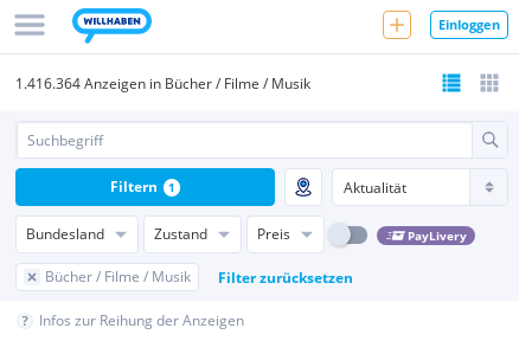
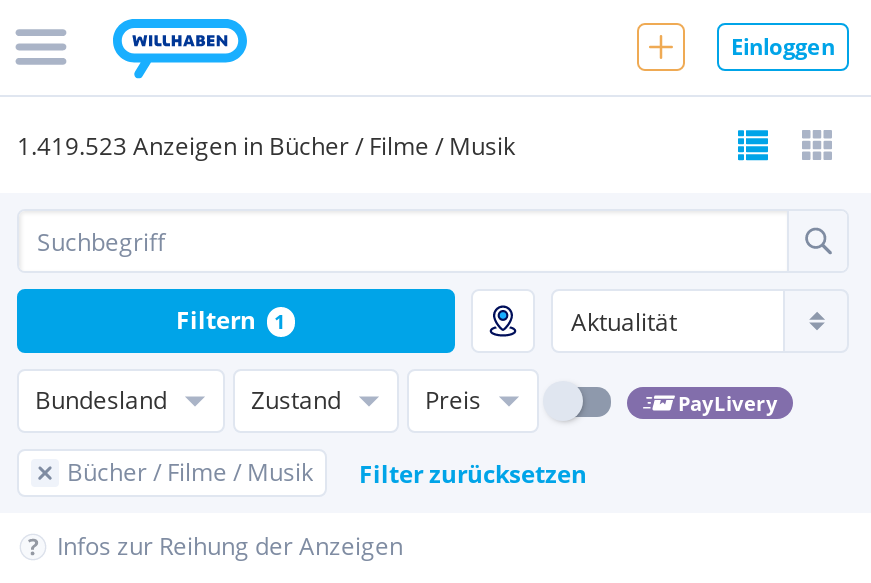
- 1.416.364 Anzeigen in Bücher / Filme / Musik
+ 1.419.523 Anzeigen in Bücher / Filme / Musik
